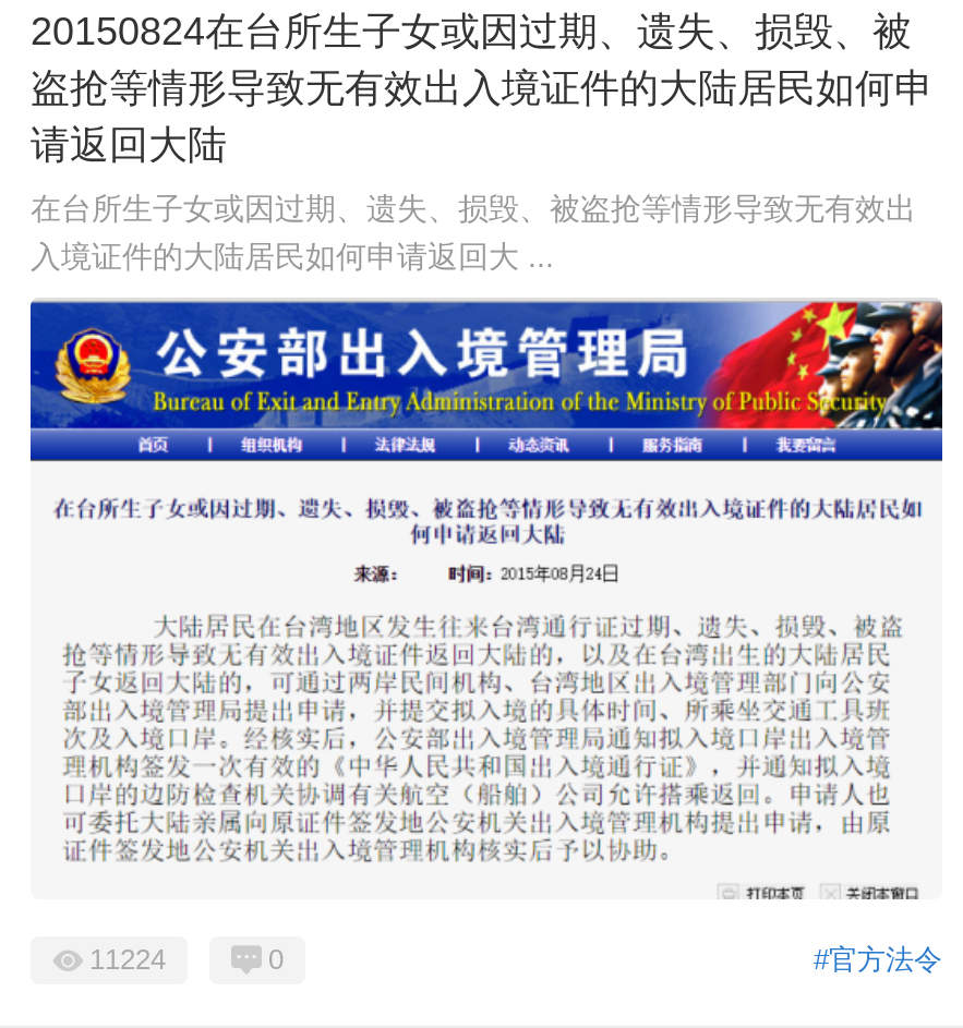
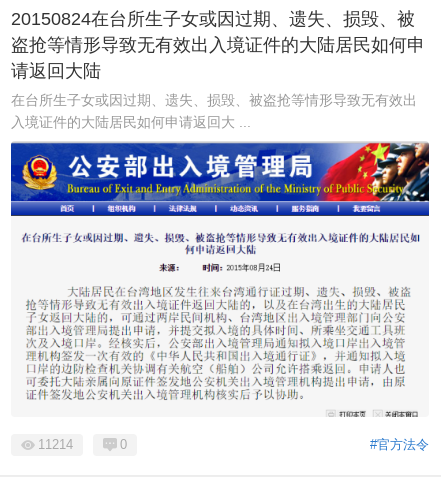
- 11224
+ 11214
